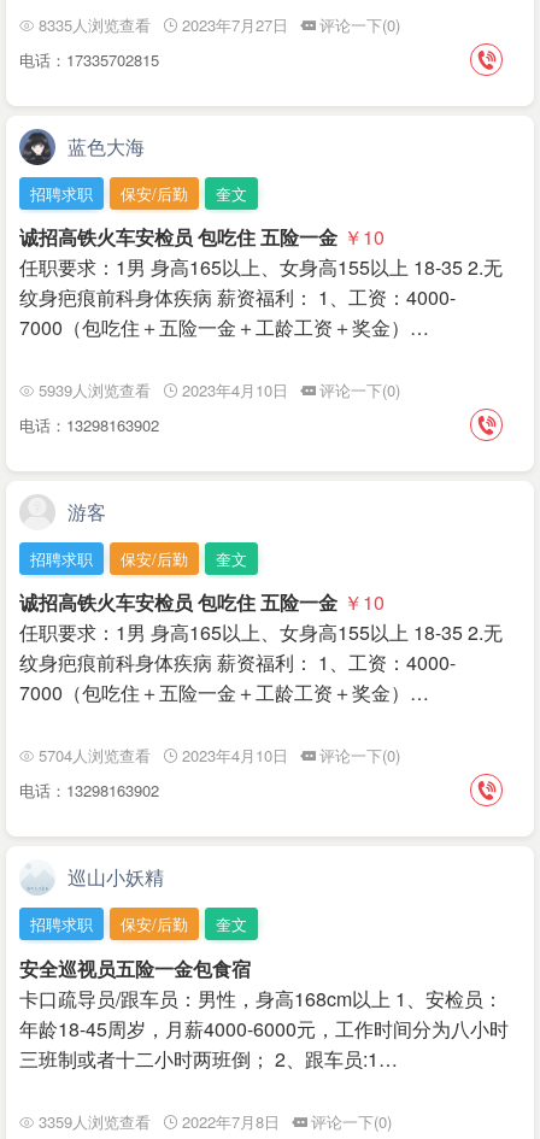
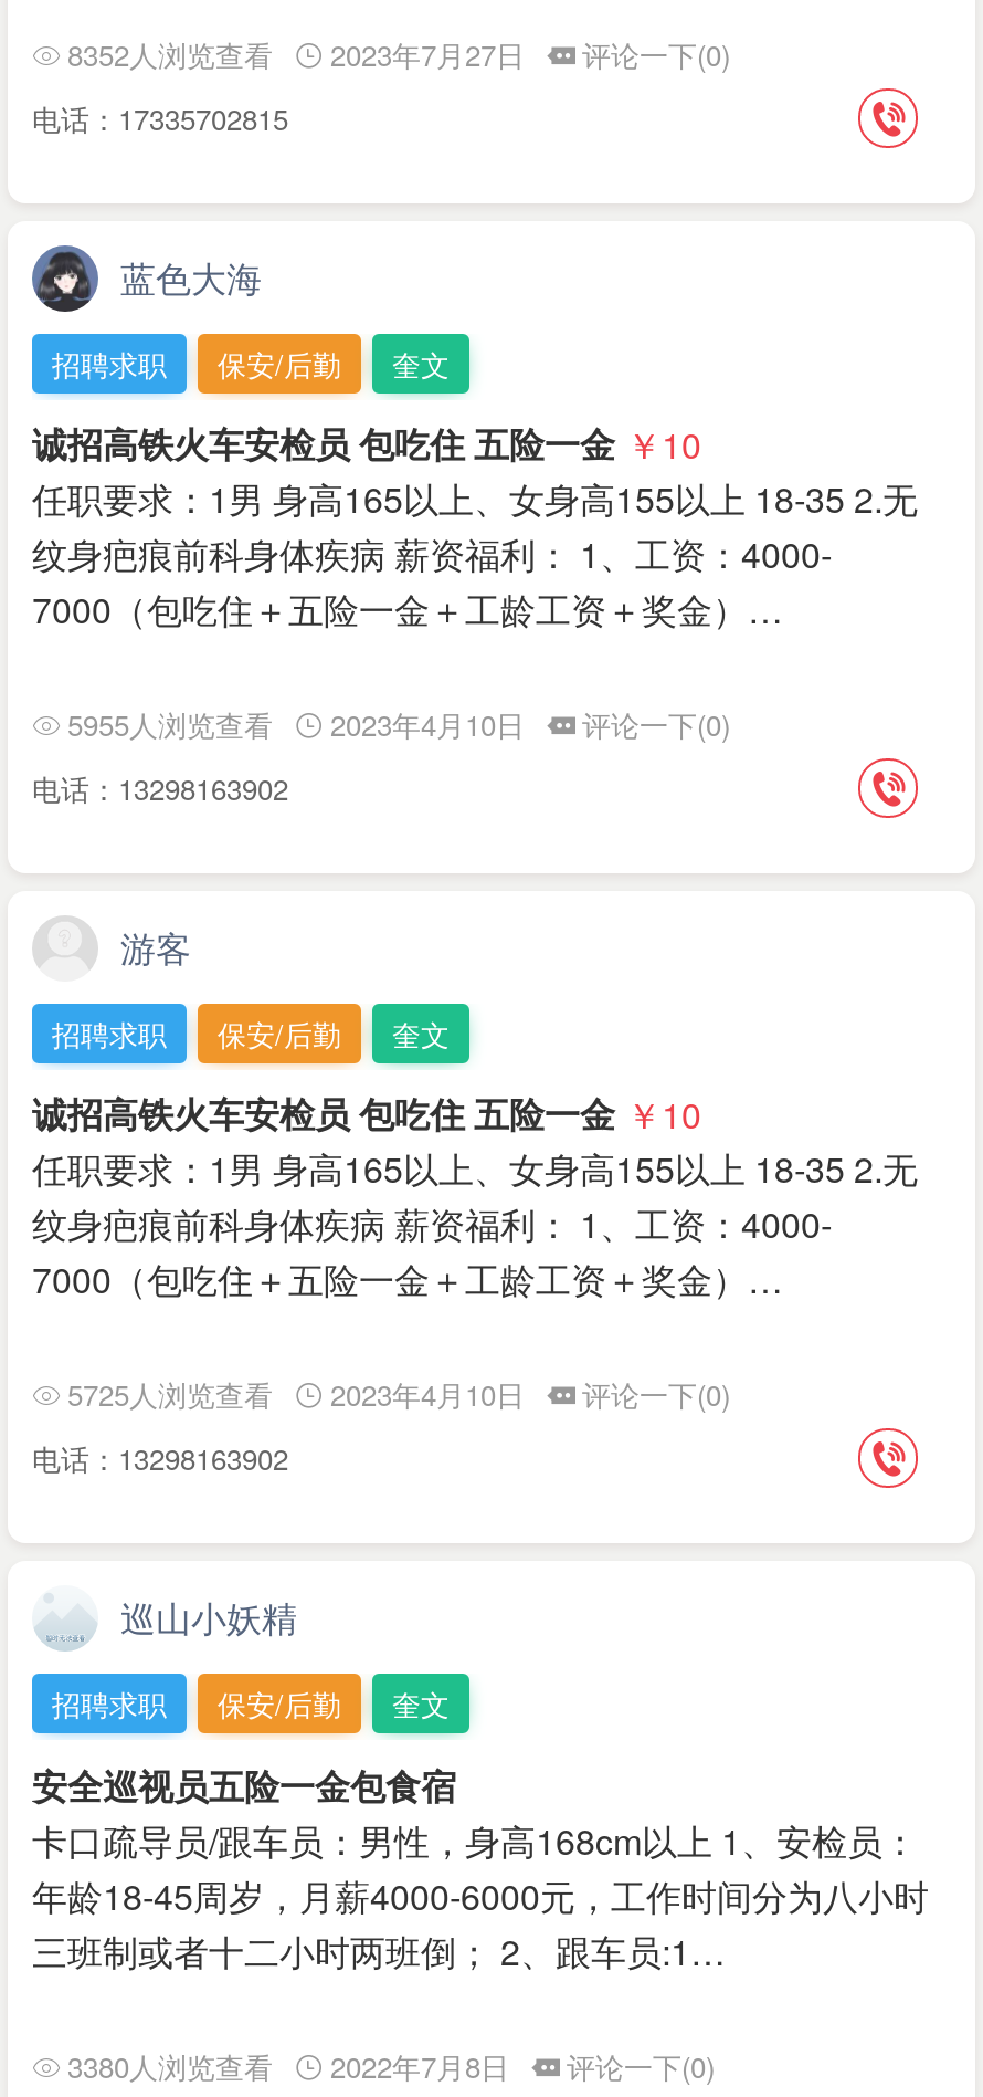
- 8335人浏览查看 2023年7月27日 评论一下(0)
+ 8352人浏览查看 2023年7月27日 评论一下(0)

- 5939人浏览查看 2023年4月10日 评论一下(0)
+ 5955人浏览查看 2023年4月10日 评论一下(0)

- 5704人浏览查看 2023年4月10日 评论一下(0)
+ 5725人浏览查看 2023年4月10日 评论一下(0)

- 3359人浏览查看 2022年7月8日 评论一下(0)
+ 3380人浏览查看 2022年7月8日 评论一下(0)
